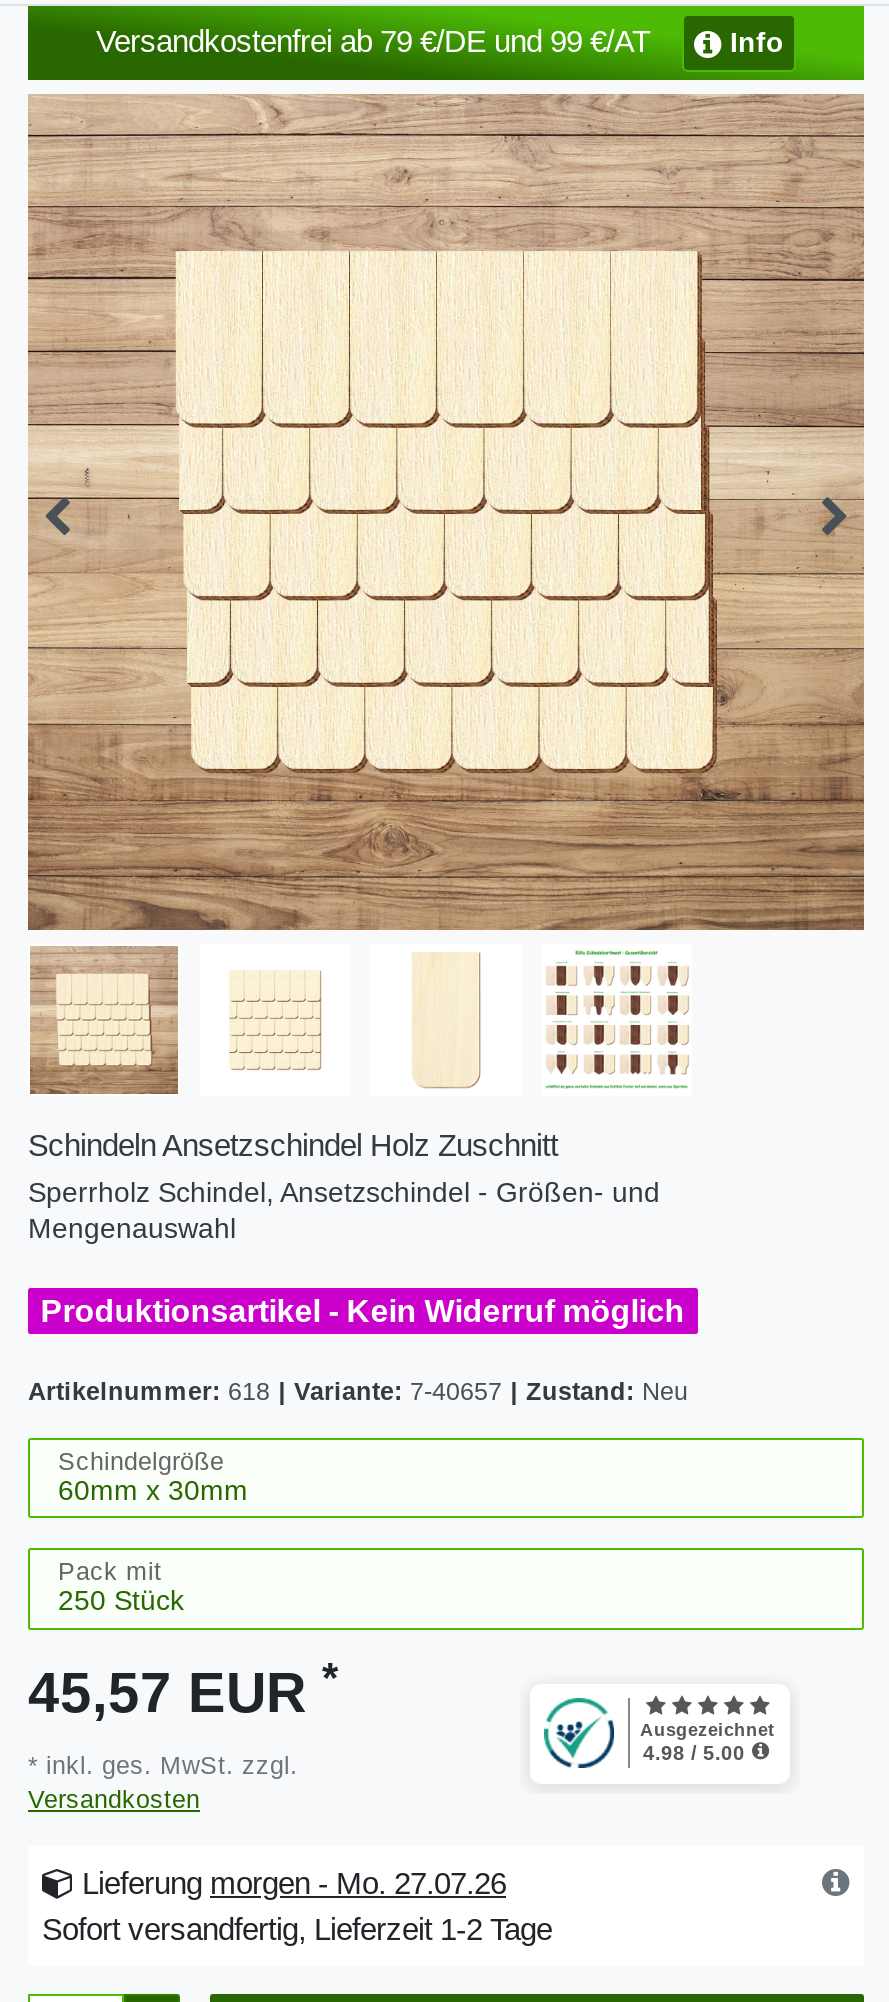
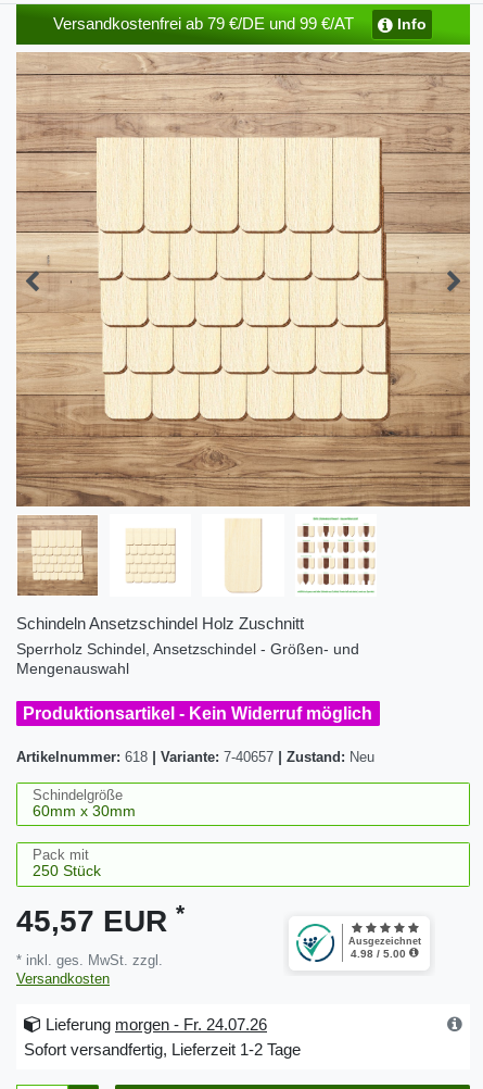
- Lieferung morgen - Mo. 27.07.26
+ Lieferung morgen - Fr. 24.07.26
